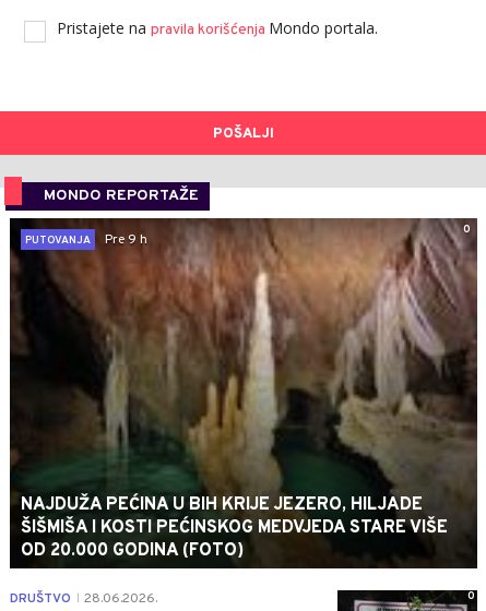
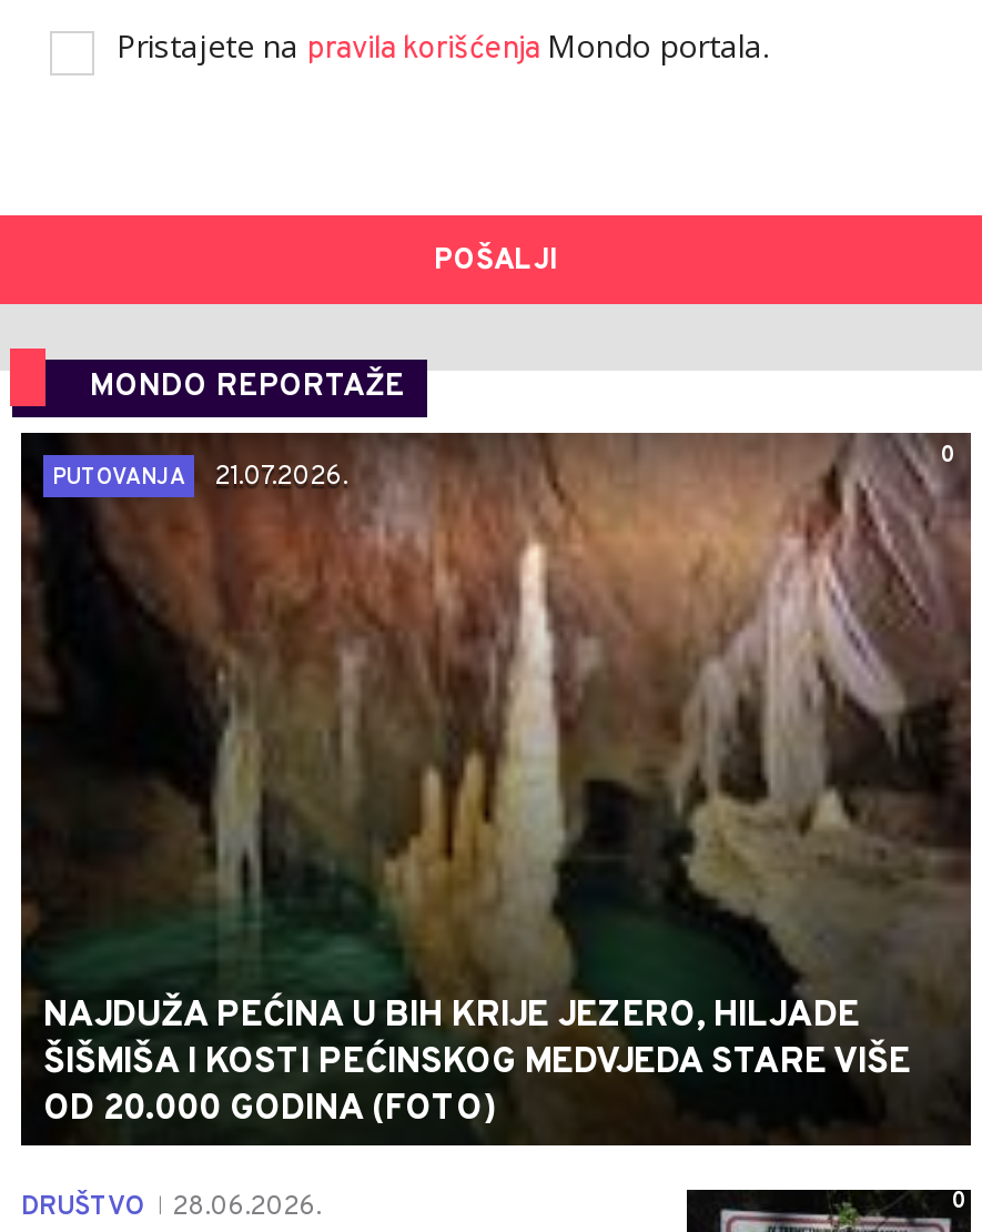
- PUTOVANJA Pre 9 h
+ PUTOVANJA 21.07.2026.
